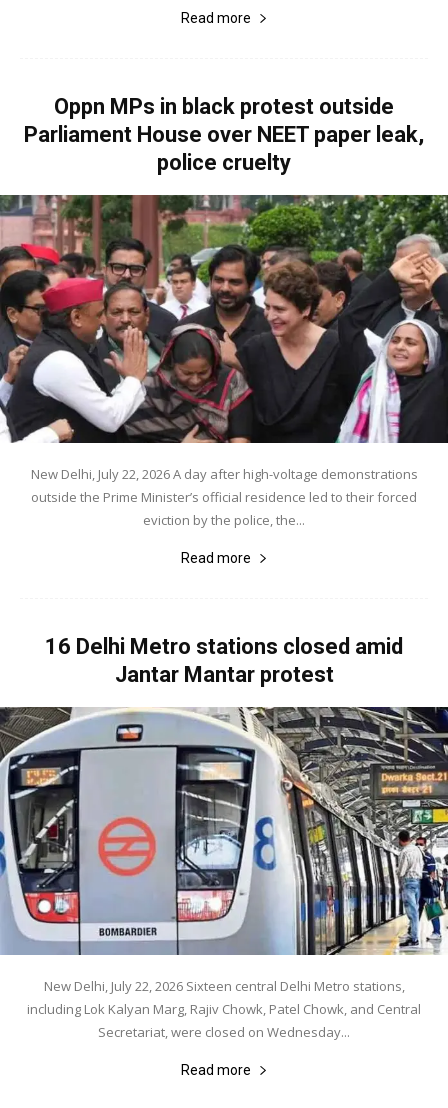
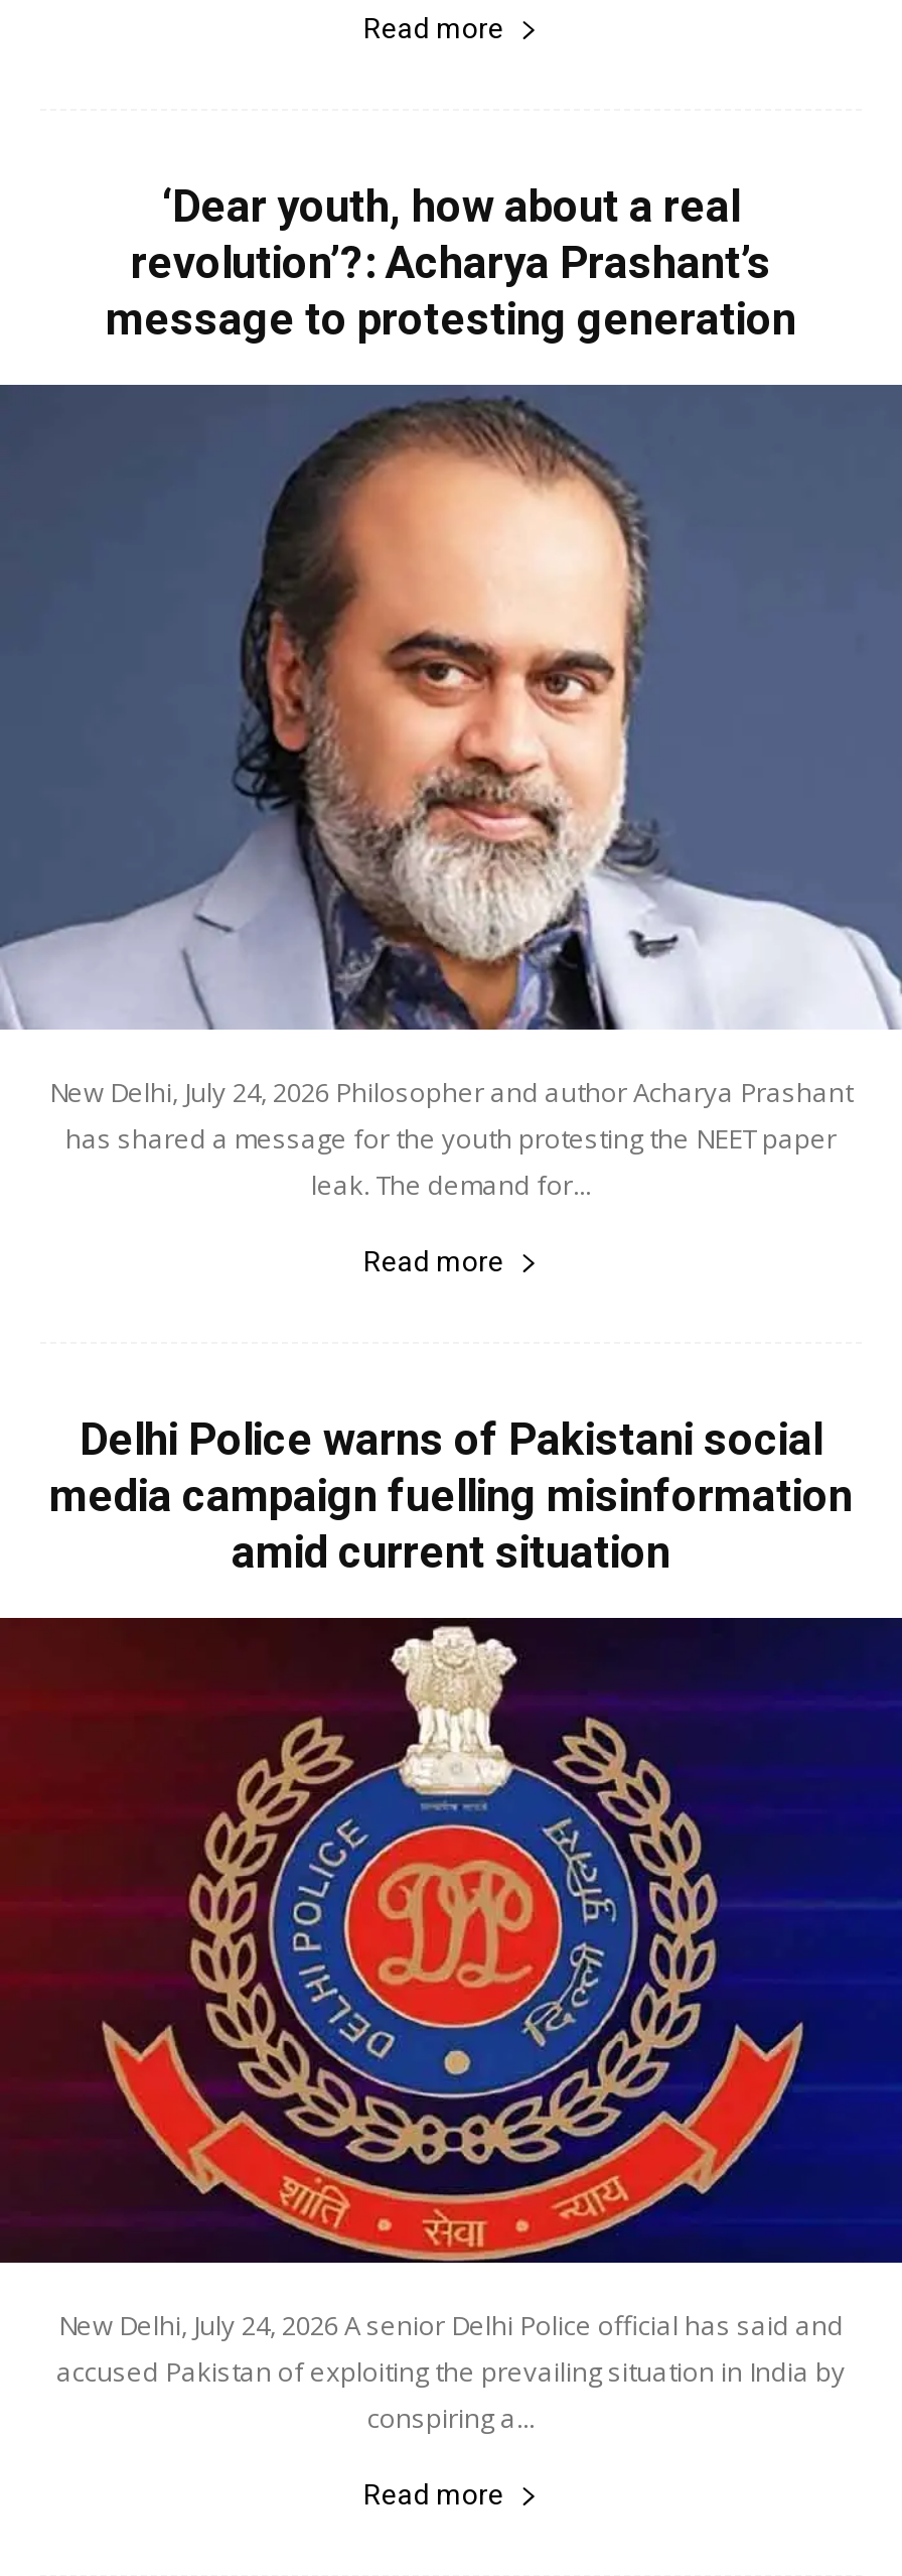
- Oppn MPs in black protest outside
- Parliament House over NEET paper leak,
- police cruelty
+ ‘Dear youth, how about a real
+ revolution’?: Acharya Prashant’s
+ message to protesting generation

- [image]
- New Delhi, July 22, 2026 A day after high-voltage demonstrations
- outside the Prime Minister’s official residence led to their forced
- eviction by the police, the...
+ [image]
+ New Delhi, July 24, 2026 Philosopher and author Acharya Prashant
+ has shared a message for the youth protesting the NEET paper
+ leak. The demand for...

- 16 Delhi Metro stations closed amid
- Jantar Mantar protest
+ Delhi Police warns of Pakistani social
+ media campaign fuelling misinformation
+ amid current situation

- [image]
- New Delhi, July 22, 2026 Sixteen central Delhi Metro stations,
- including Lok Kalyan Marg, Rajiv Chowk, Patel Chowk, and Central
- Secretariat, were closed on Wednesday...
+ [image]
+ New Delhi, July 24, 2026 A senior Delhi Police official has said and
+ accused Pakistan of exploiting the prevailing situation in India by
+ conspiring a...
